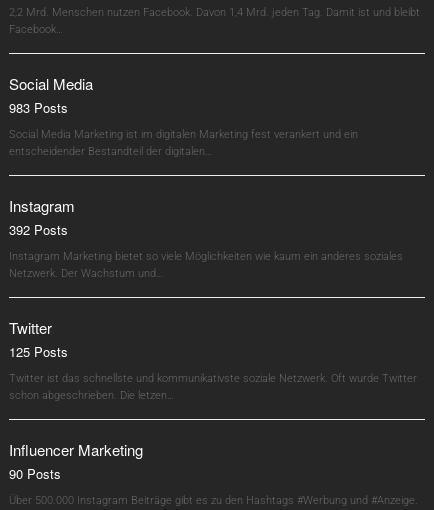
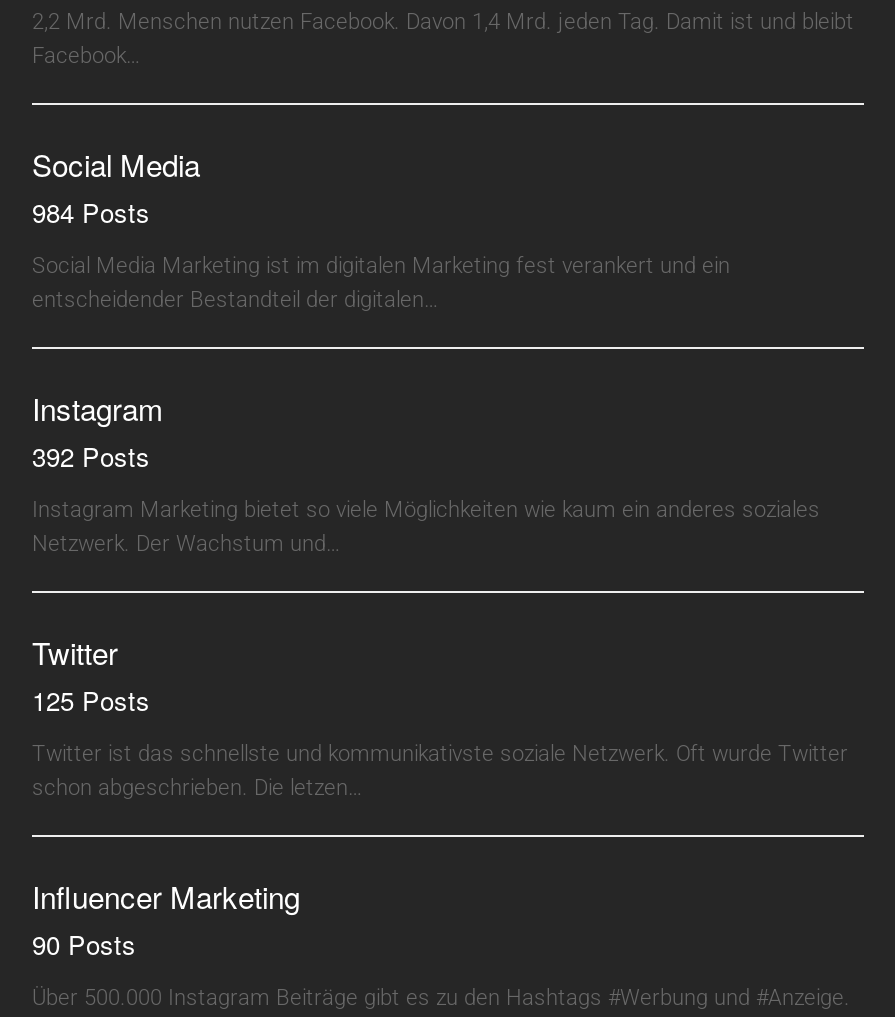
- 983 Posts
+ 984 Posts
